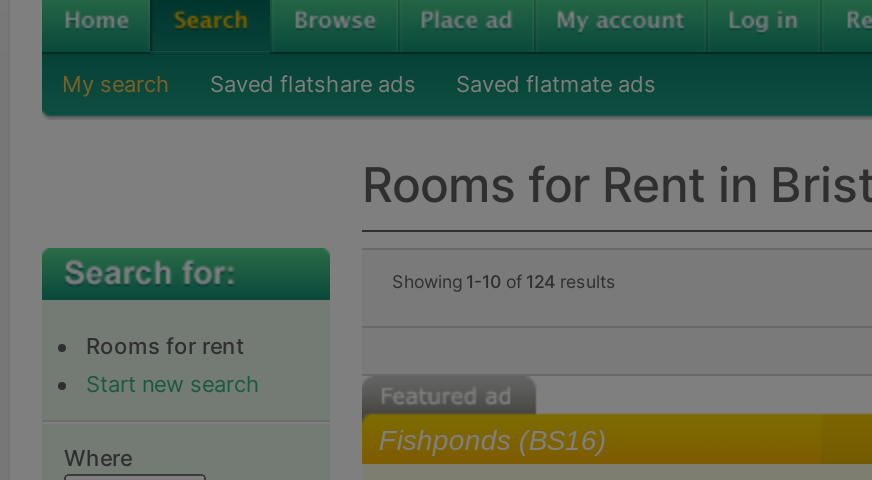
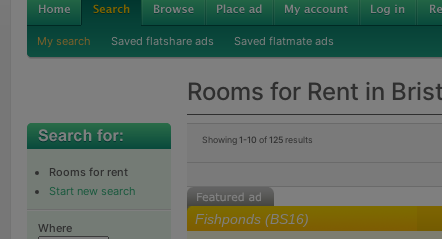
- Showing 1-10 of 124 results
+ Showing 1-10 of 125 results
